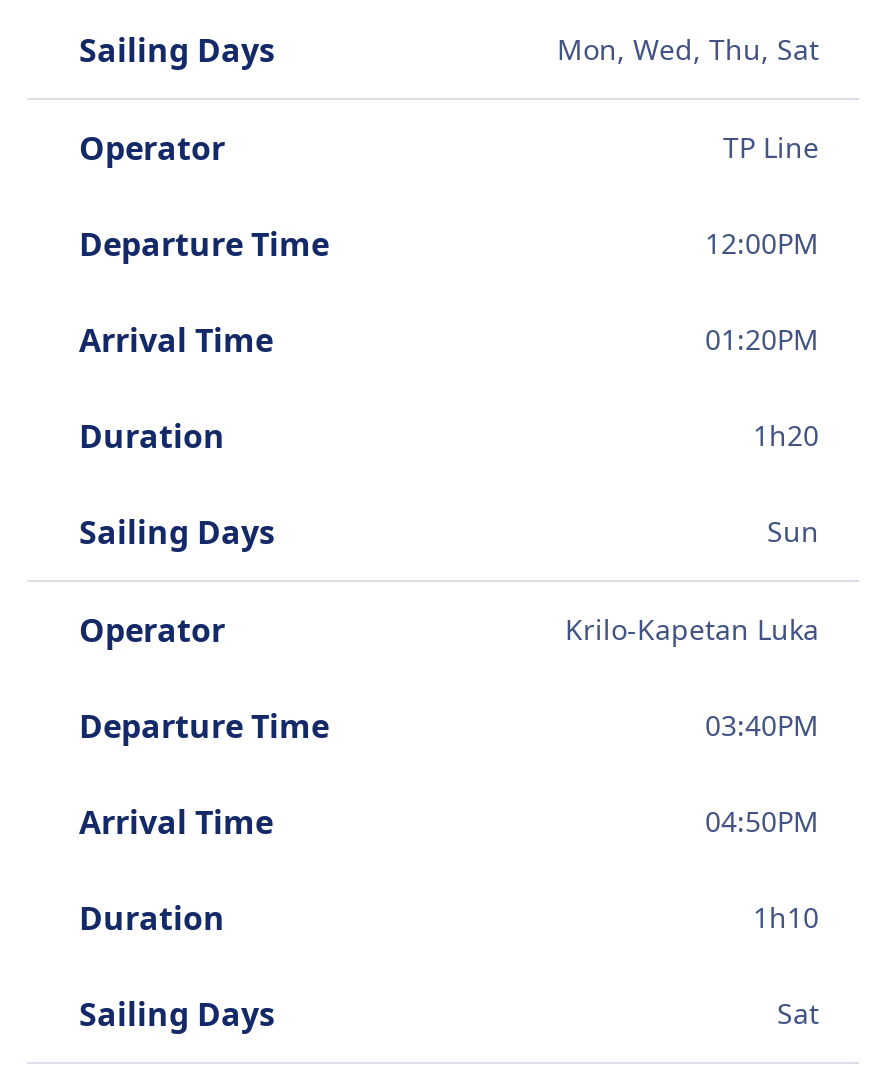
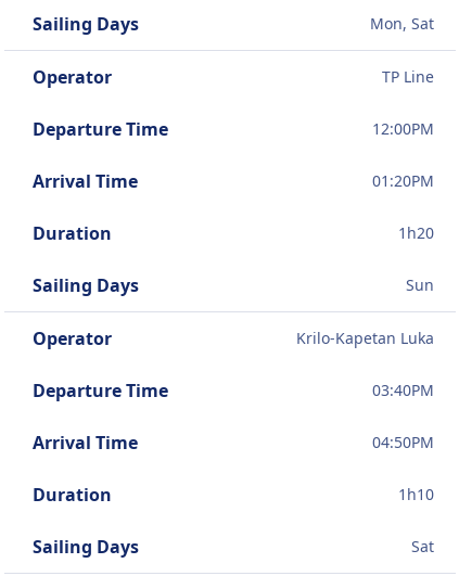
- Mon, Wed, Thu, Sat
+ Mon, Sat
